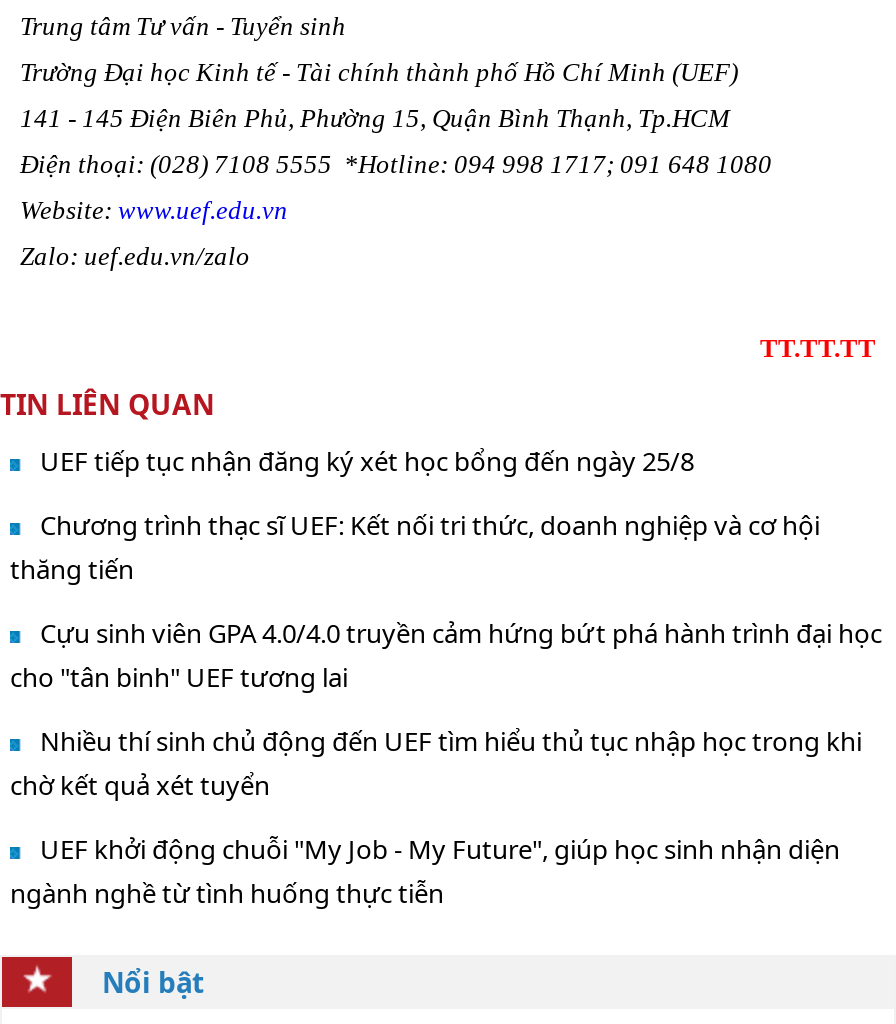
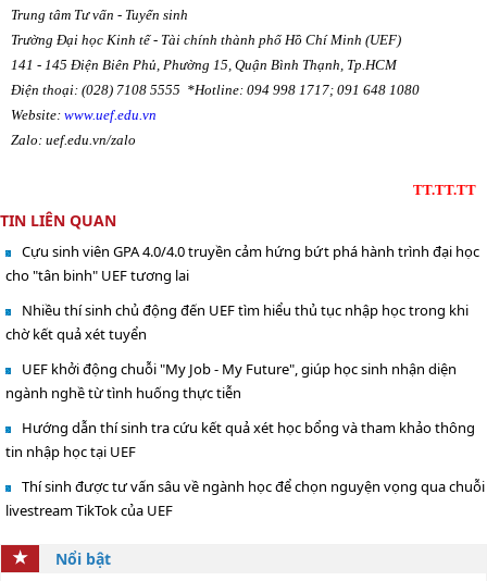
- UEF tiếp tục nhận đăng ký xét học bổng đến ngày 25/8
- Chương trình thạc sĩ UEF: Kết nối tri thức, doanh nghiệp và cơ hội
- thăng tiến

moved up: Cựu sinh viên GPA 4.0/4.0 truyền cảm hứng bứt phá hành trình đại học | cho "tân binh" UEF tương lai | Nhiều thí sinh chủ động đến UEF tìm hiểu thủ tục nhập học trong khi | chờ kết quả xét tuyển | UEF khởi động chuỗi "My Job - My Future", giúp học sinh nhận diện | ngành nghề từ tình huống thực tiễn

+ Hướng dẫn thí sinh tra cứu kết quả xét học bổng và tham khảo thông
+ tin nhập học tại UEF
+ Thí sinh được tư vấn sâu về ngành học để chọn nguyện vọng qua chuỗi
+ livestream TikTok của UEF
